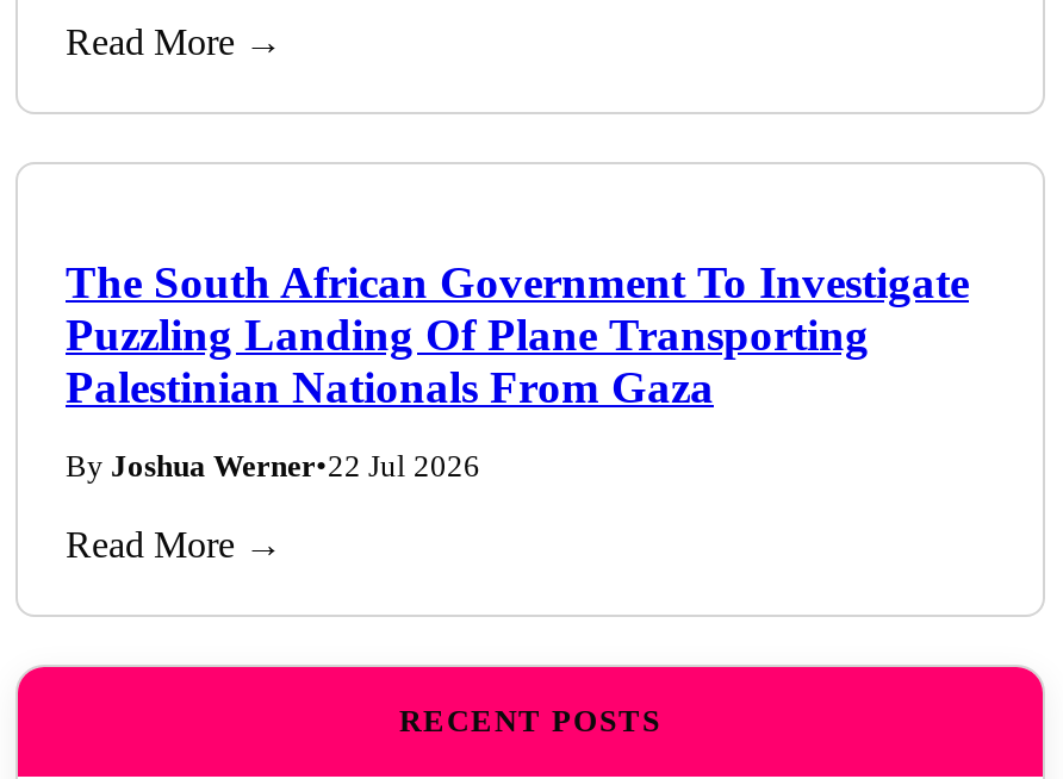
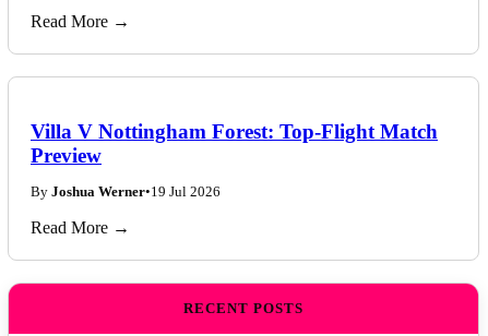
- The South African Government To Investigate
- Puzzling Landing Of Plane Transporting
- Palestinian Nationals From Gaza
+ Villa V Nottingham Forest: Top-Flight Match
+ Preview

- By Joshua Werner•22 Jul 2026
+ By Joshua Werner•19 Jul 2026
